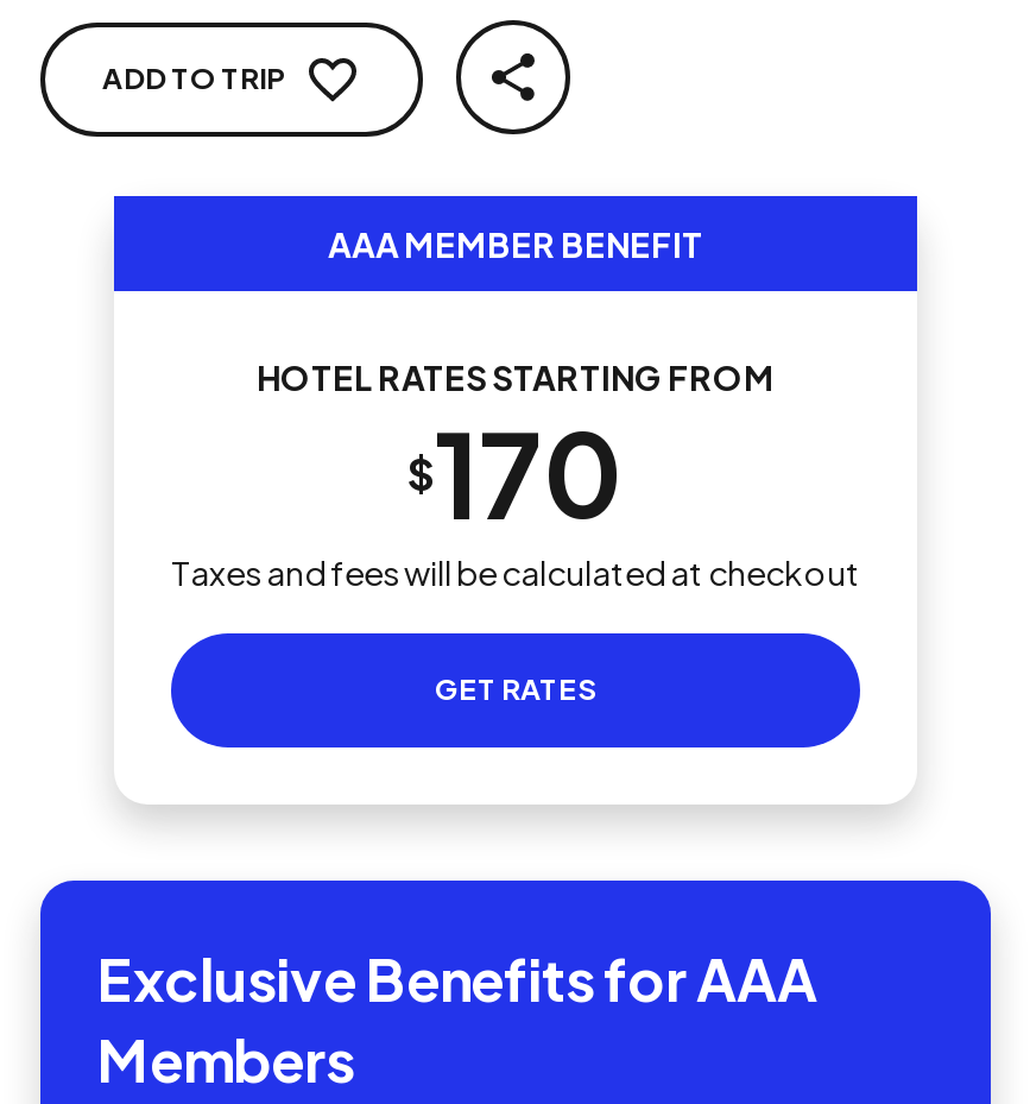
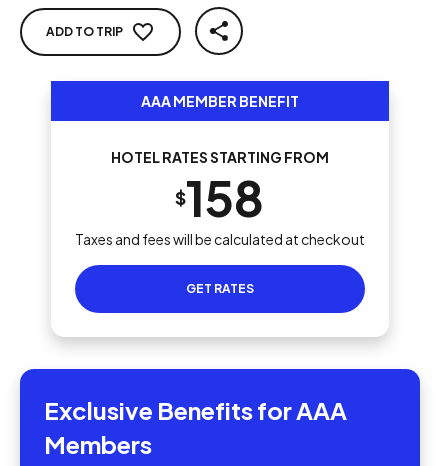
- $170
+ $158
